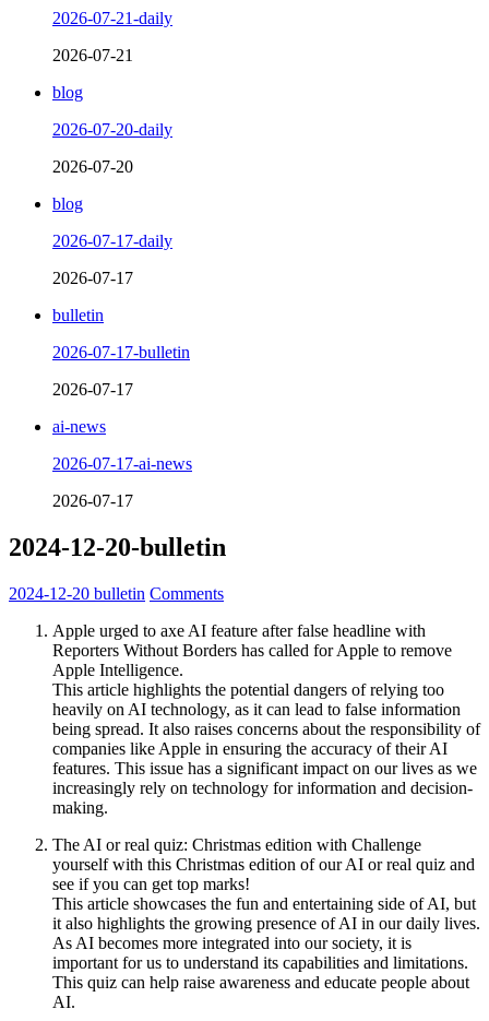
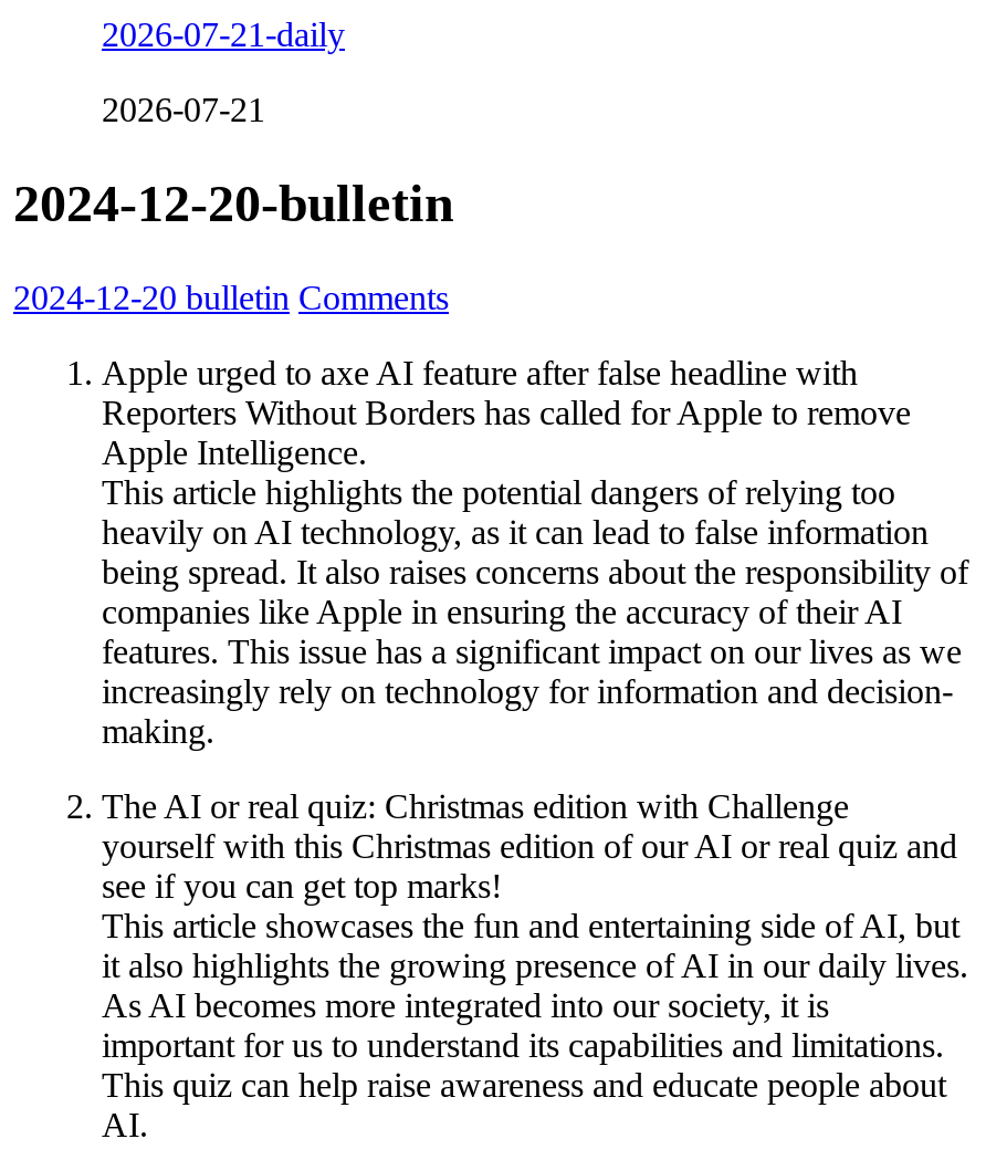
- blog
- 2026-07-20-daily
- 2026-07-20
- blog
- 2026-07-17-daily
- 2026-07-17
- bulletin
- 2026-07-17-bulletin
- 2026-07-17
- ai-news
- 2026-07-17-ai-news
- 2026-07-17
